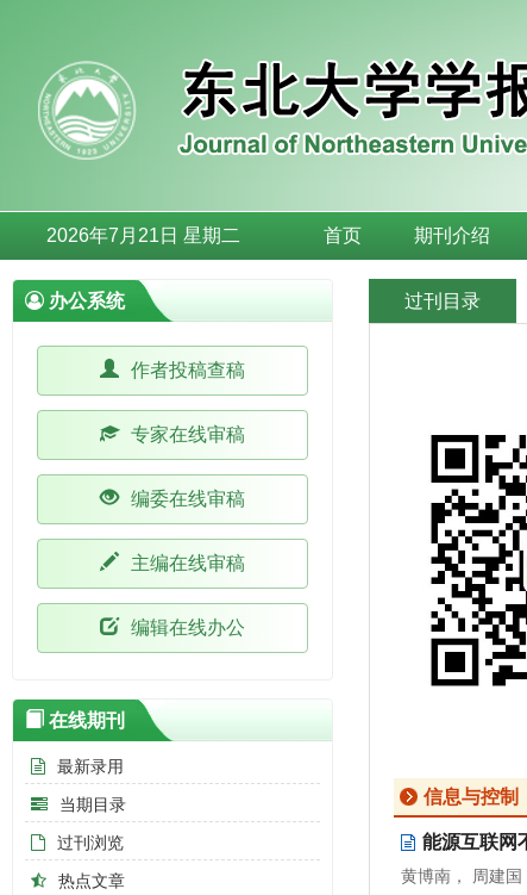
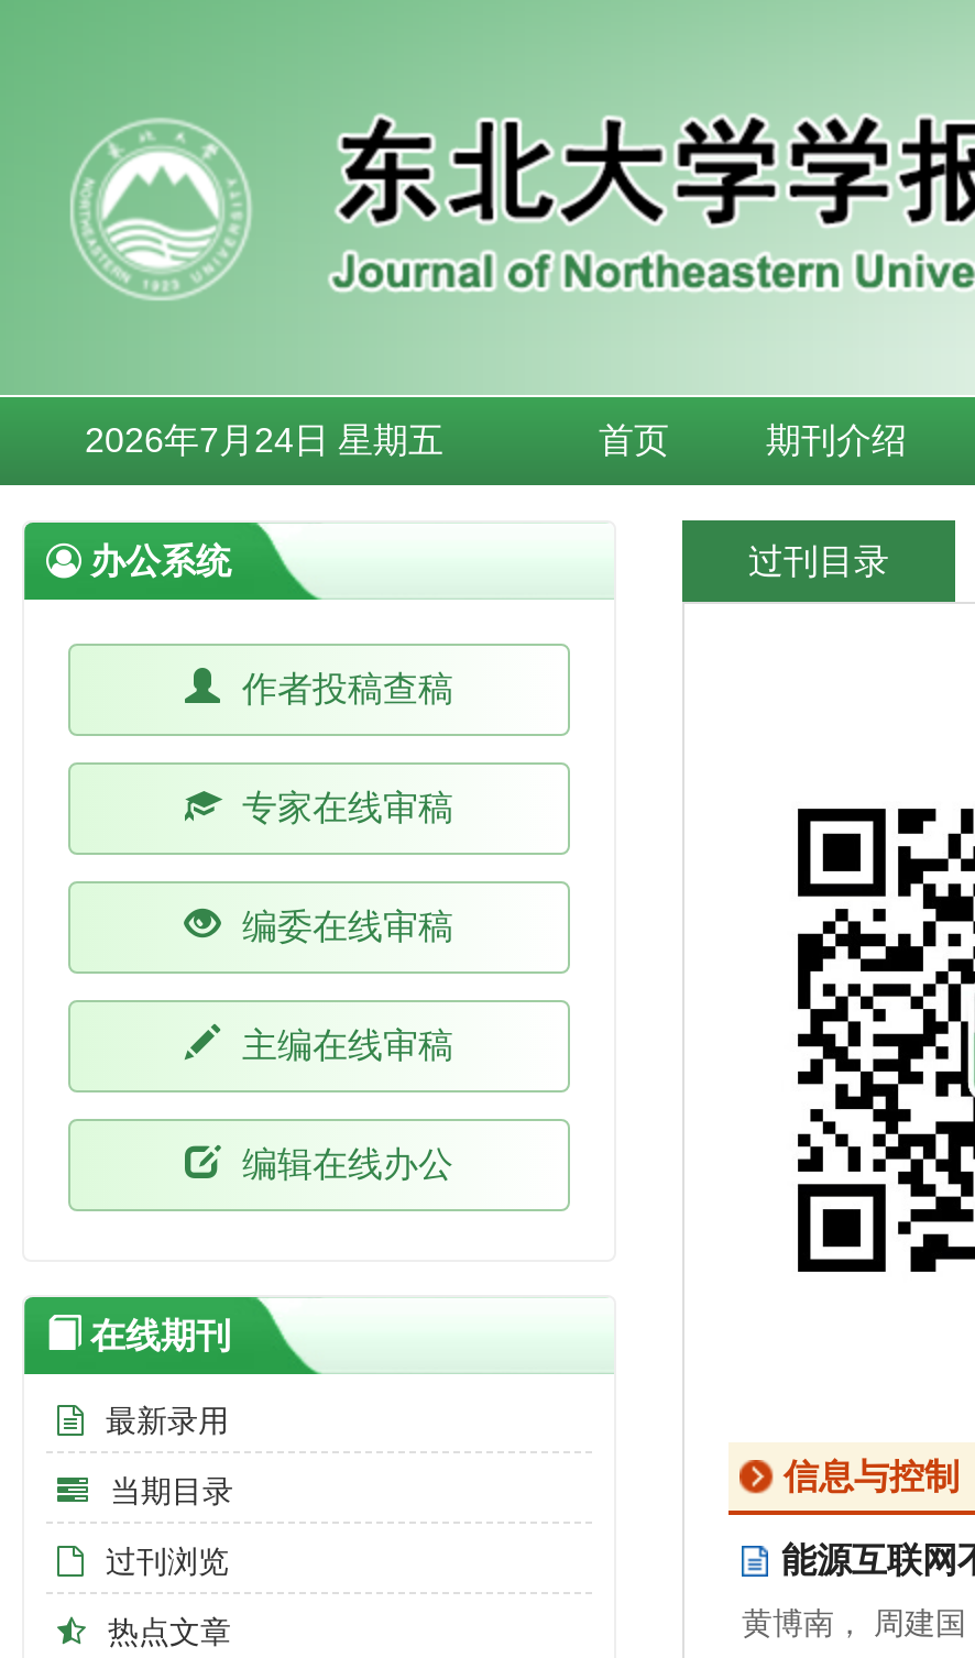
- 2026年7月21日 星期二
+ 2026年7月24日 星期五
